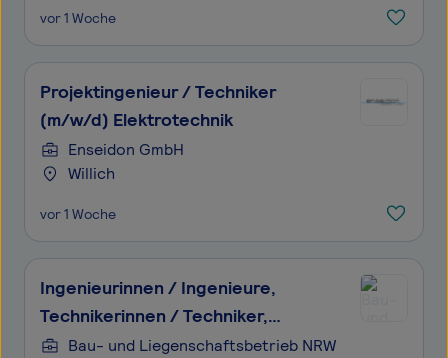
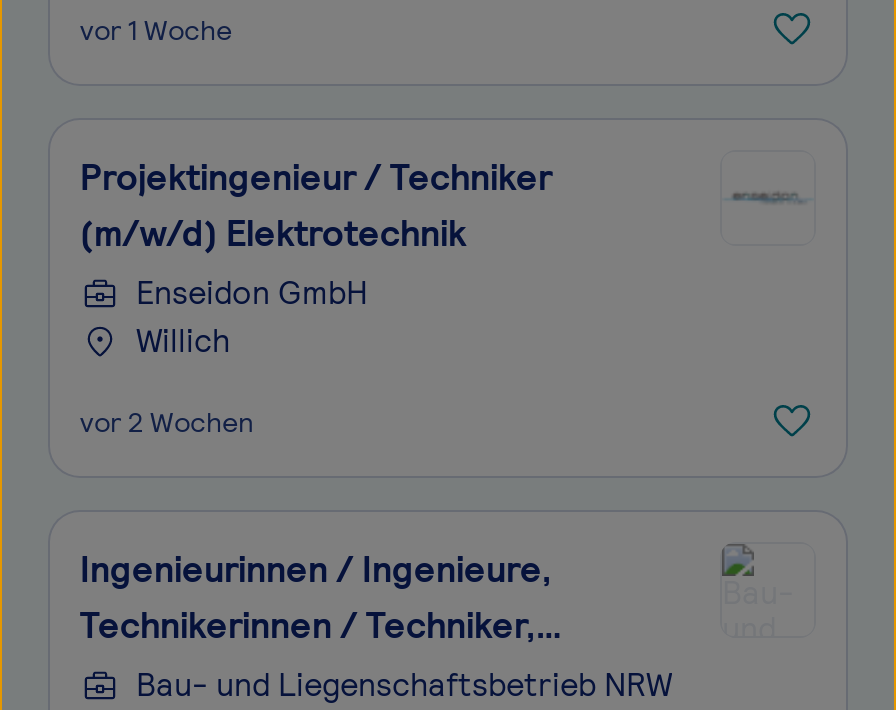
- vor 1 Woche
+ vor 2 Wochen
